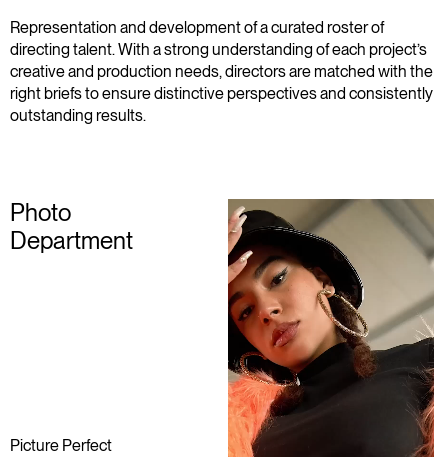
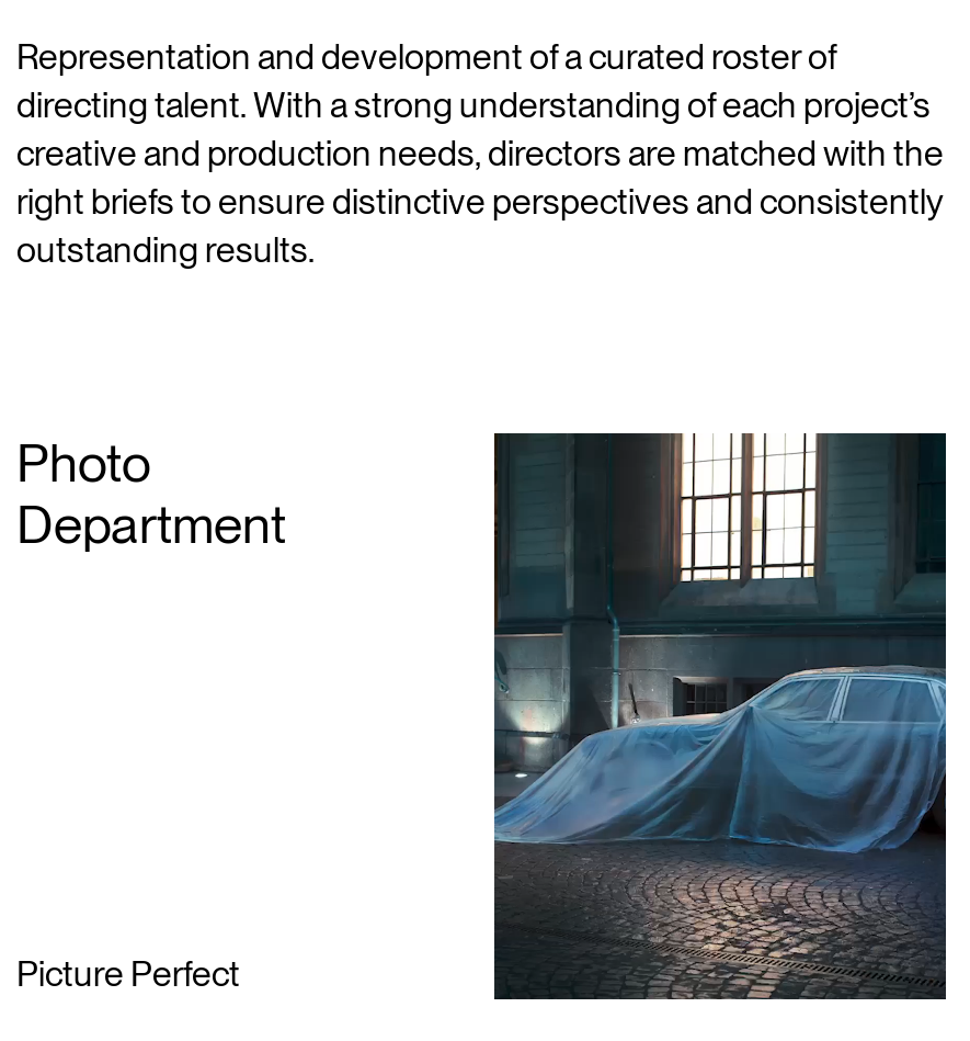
- [image]
+ [image]
